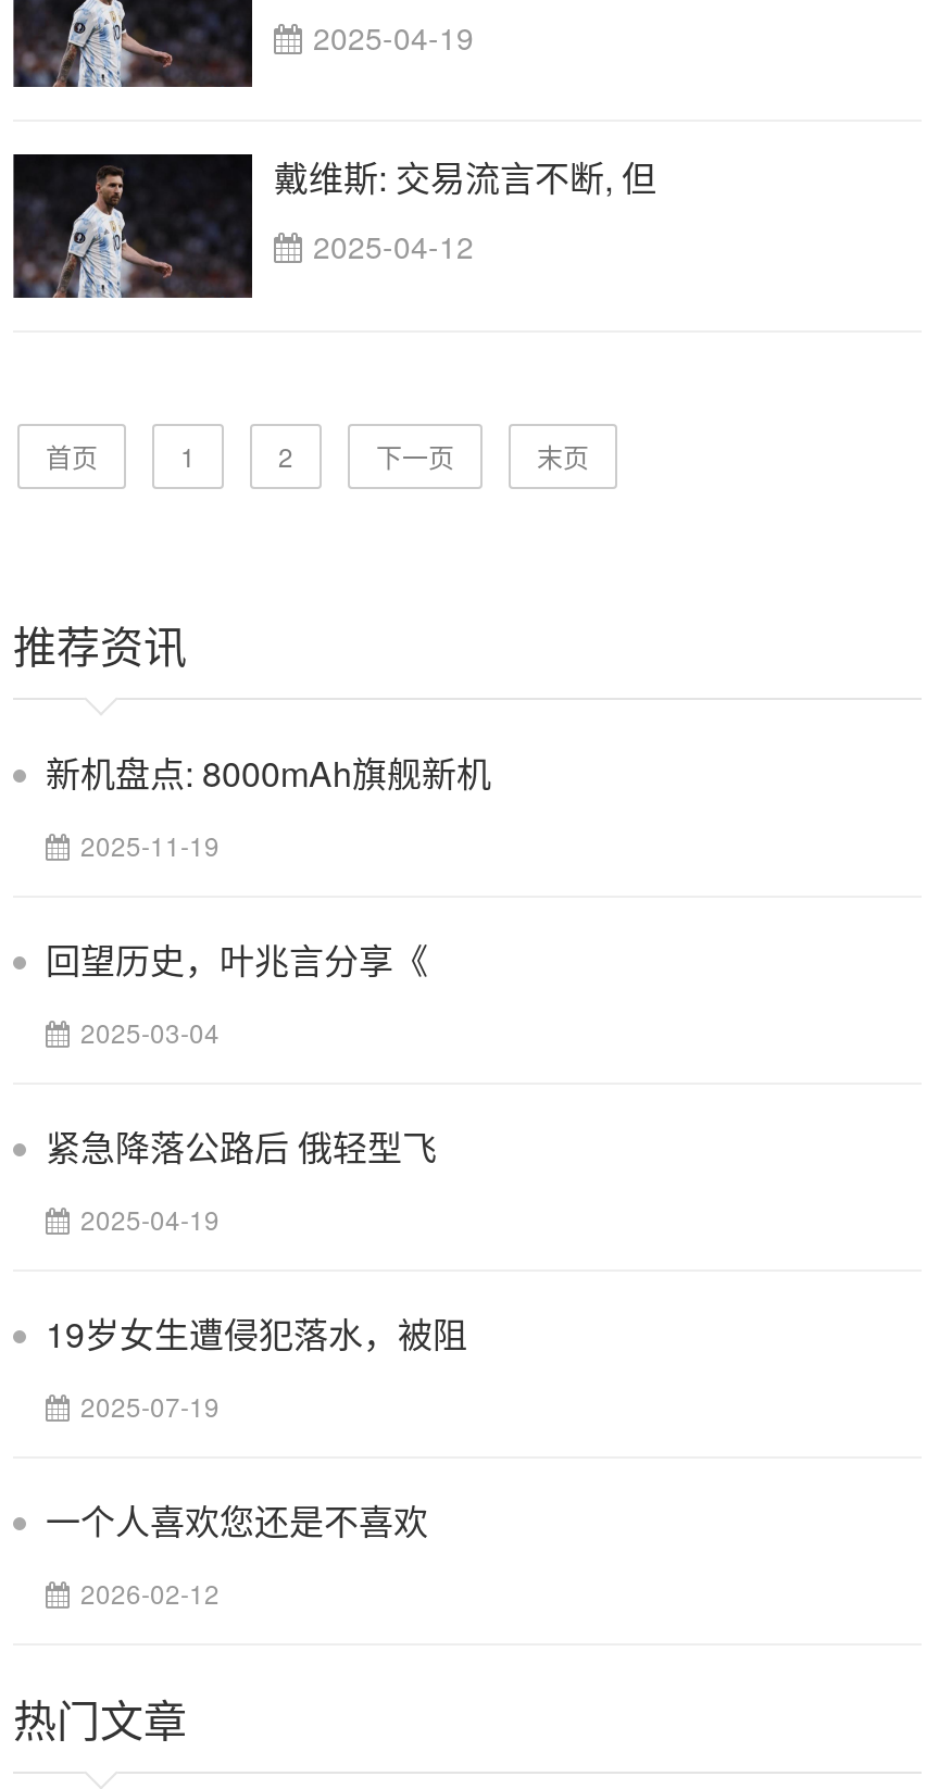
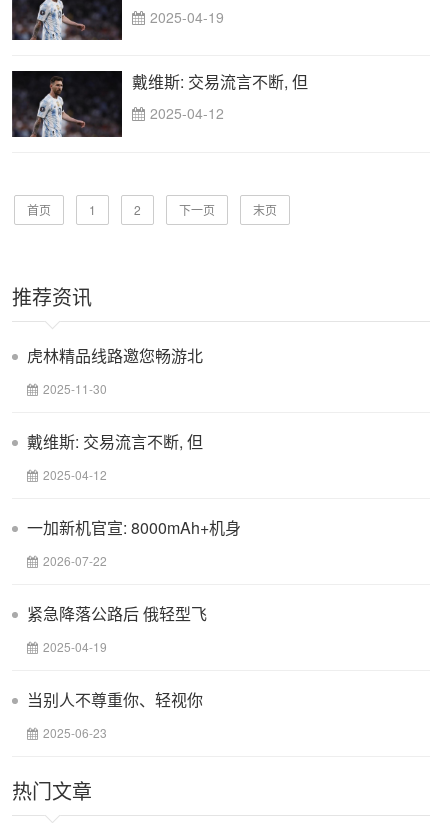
- 新机盘点: 8000mAh旗舰新机
- 2025-11-19
- 回望历史，叶兆言分享《
- 2025-03-04
+ 虎林精品线路邀您畅游北
+ 2025-11-30
+ 戴维斯: 交易流言不断, 但
+ 2025-04-12
+ 一加新机官宣: 8000mAh+机身
+ 2026-07-22

moved down: 紧急降落公路后 俄轻型飞 | 2025-04-19

- 19岁女生遭侵犯落水，被阻
- 2025-07-19
- 一个人喜欢您还是不喜欢
- 2026-02-12
+ 当别人不尊重你、轻视你
+ 2025-06-23
